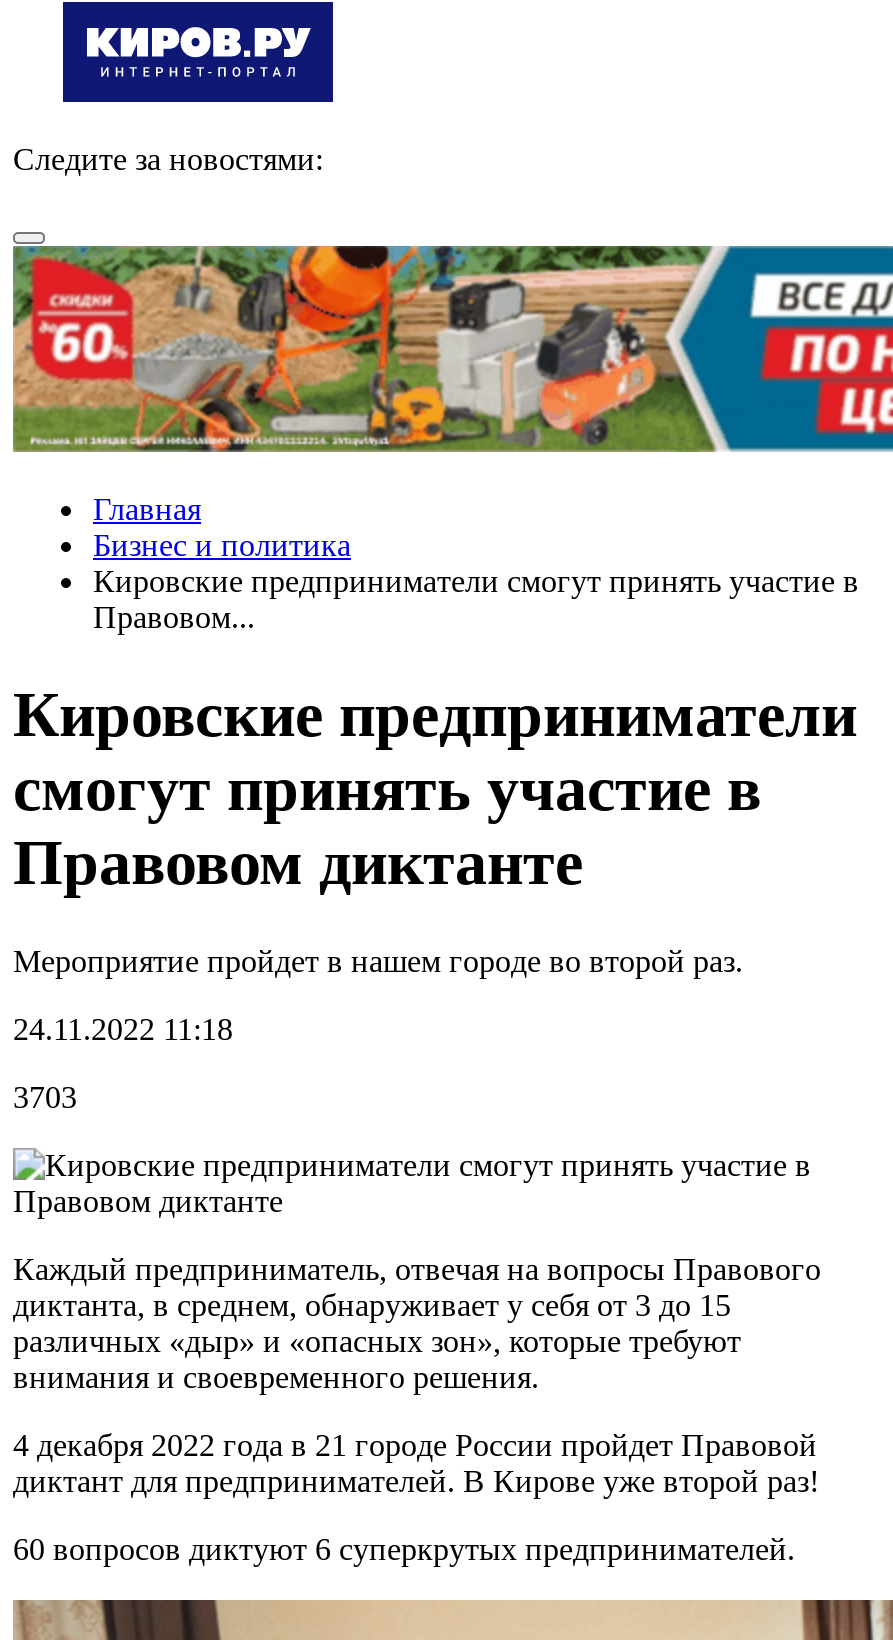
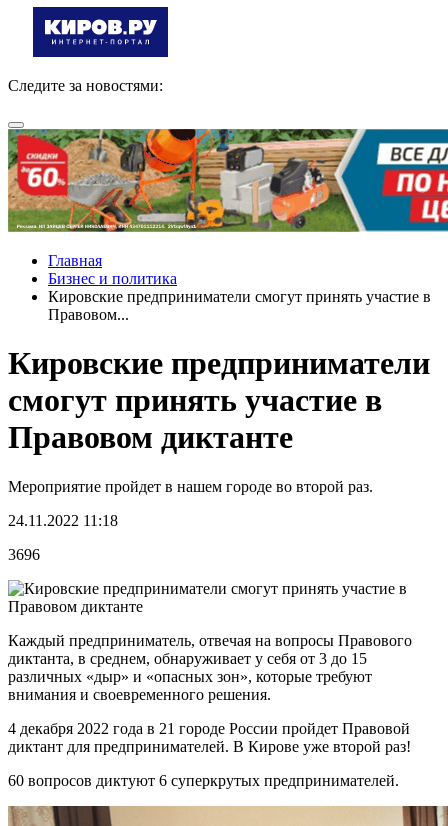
- 3703
+ 3696
